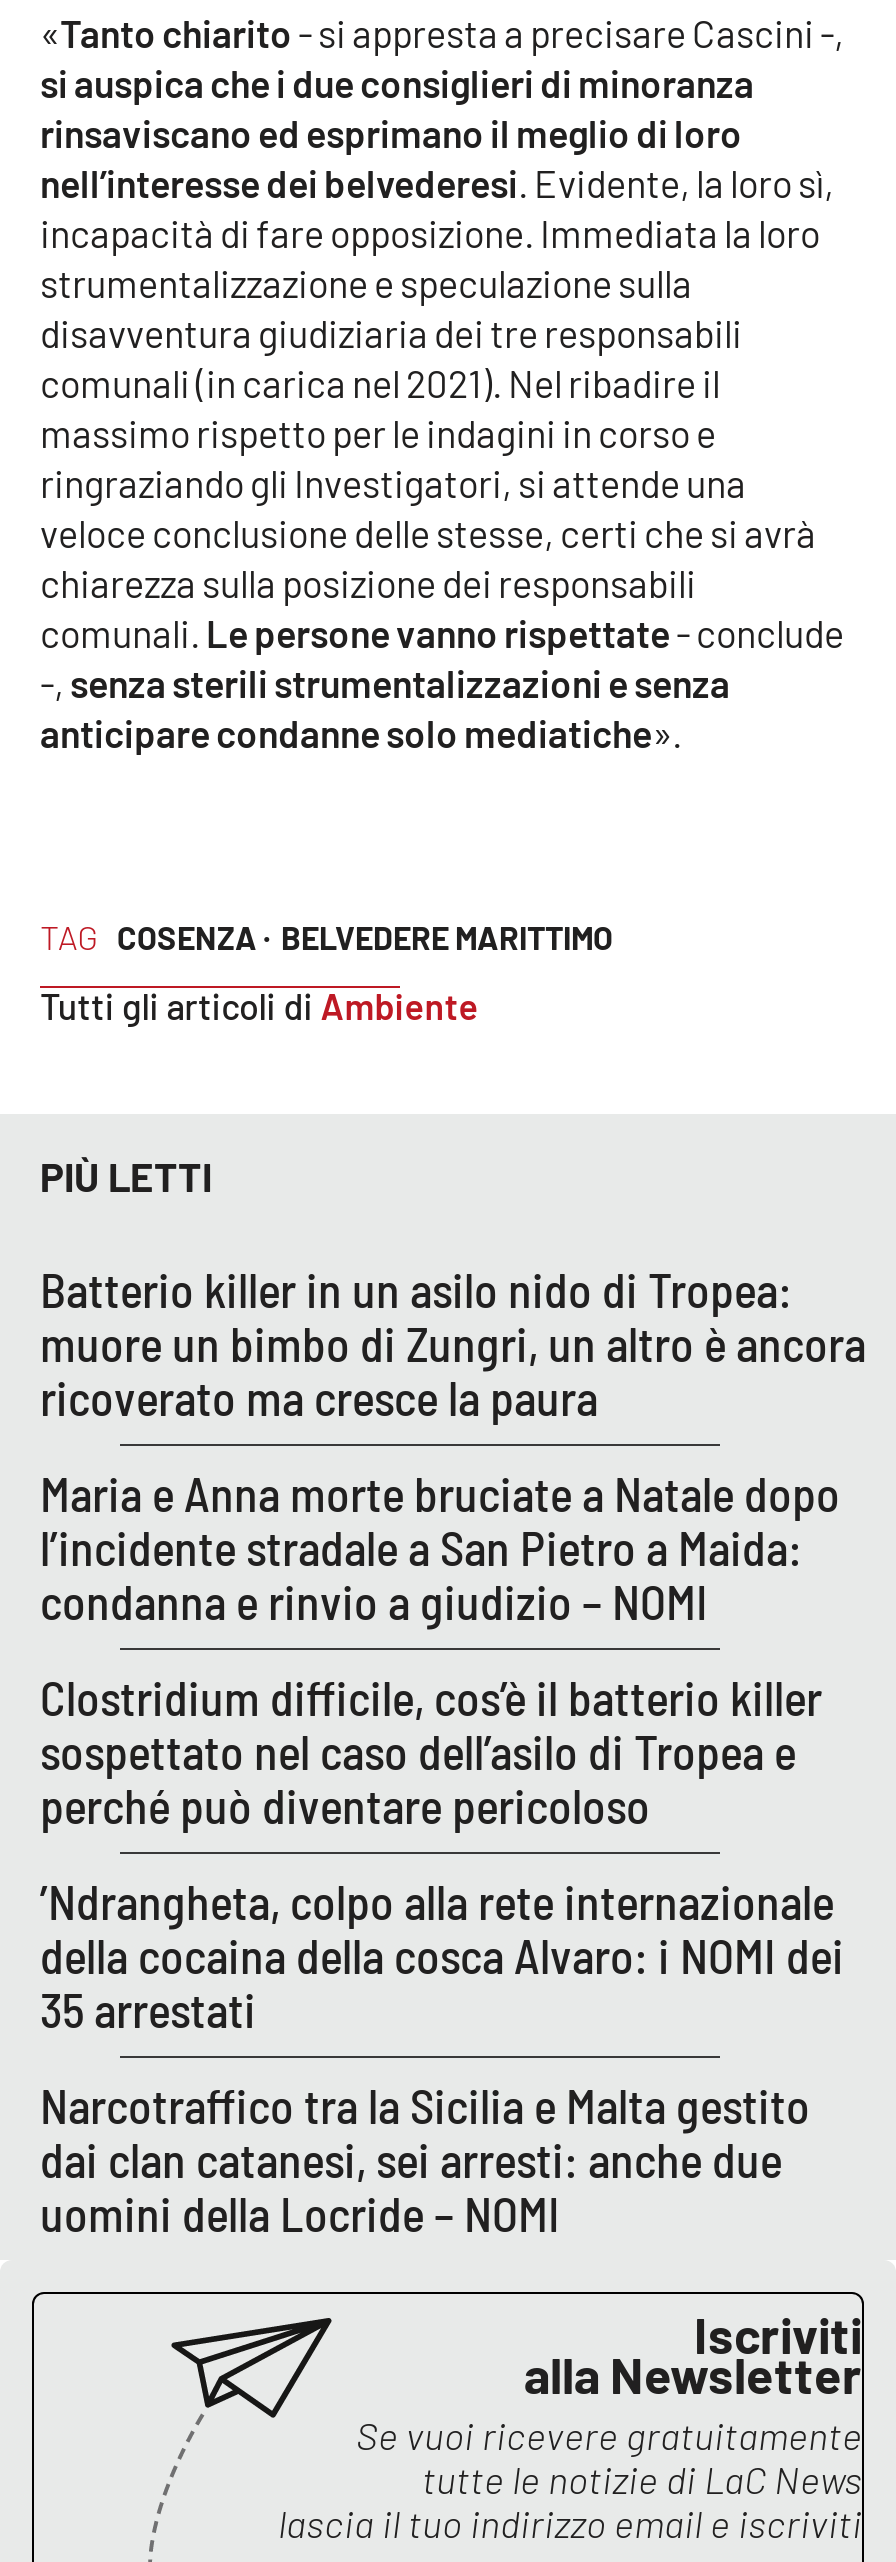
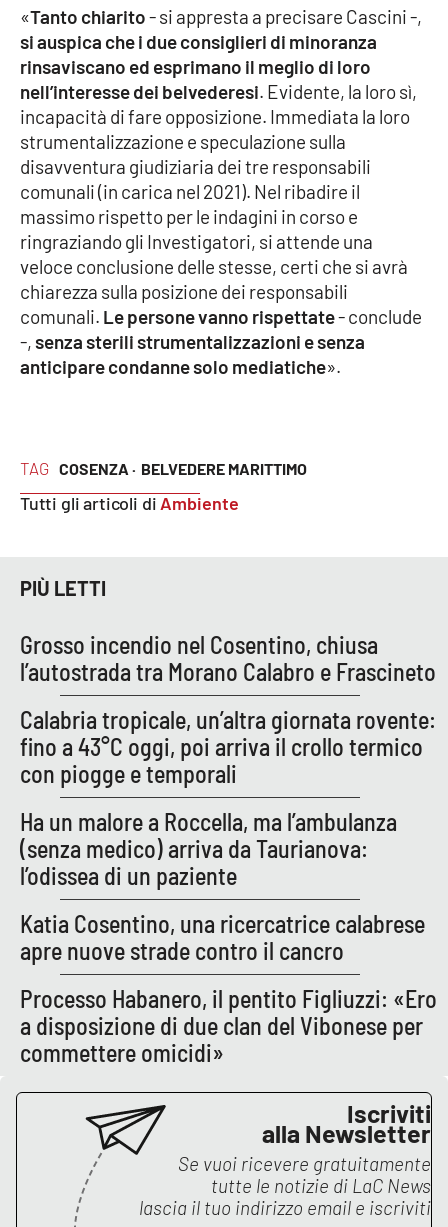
- Batterio killer in un asilo nido di Tropea:
- muore un bimbo di Zungri, un altro è ancora
- ricoverato ma cresce la paura
+ Grosso incendio nel Cosentino, chiusa
+ l’autostrada tra Morano Calabro e Frascineto

- Maria e Anna morte bruciate a Natale dopo
- l’incidente stradale a San Pietro a Maida:
- condanna e rinvio a giudizio – NOMI
+ Calabria tropicale, un’altra giornata rovente:
+ fino a 43°C oggi, poi arriva il crollo termico
+ con piogge e temporali

- Clostridium difficile, cos’è il batterio killer
- sospettato nel caso dell’asilo di Tropea e
- perché può diventare pericoloso
+ Ha un malore a Roccella, ma l’ambulanza
+ (senza medico) arriva da Taurianova:
+ l’odissea di un paziente

- ’Ndrangheta, colpo alla rete internazionale
- della cocaina della cosca Alvaro: i NOMI dei
- 35 arrestati
+ Katia Cosentino, una ricercatrice calabrese
+ apre nuove strade contro il cancro

- Narcotraffico tra la Sicilia e Malta gestito
- dai clan catanesi, sei arresti: anche due
- uomini della Locride – NOMI
+ Processo Habanero, il pentito Figliuzzi: «Ero
+ a disposizione di due clan del Vibonese per
+ commettere omicidi»
